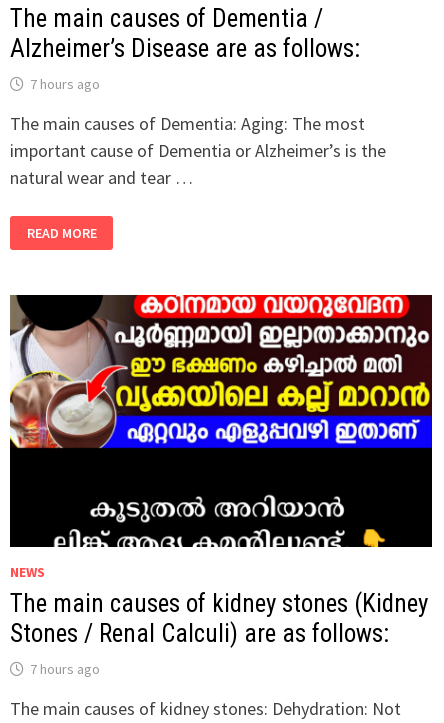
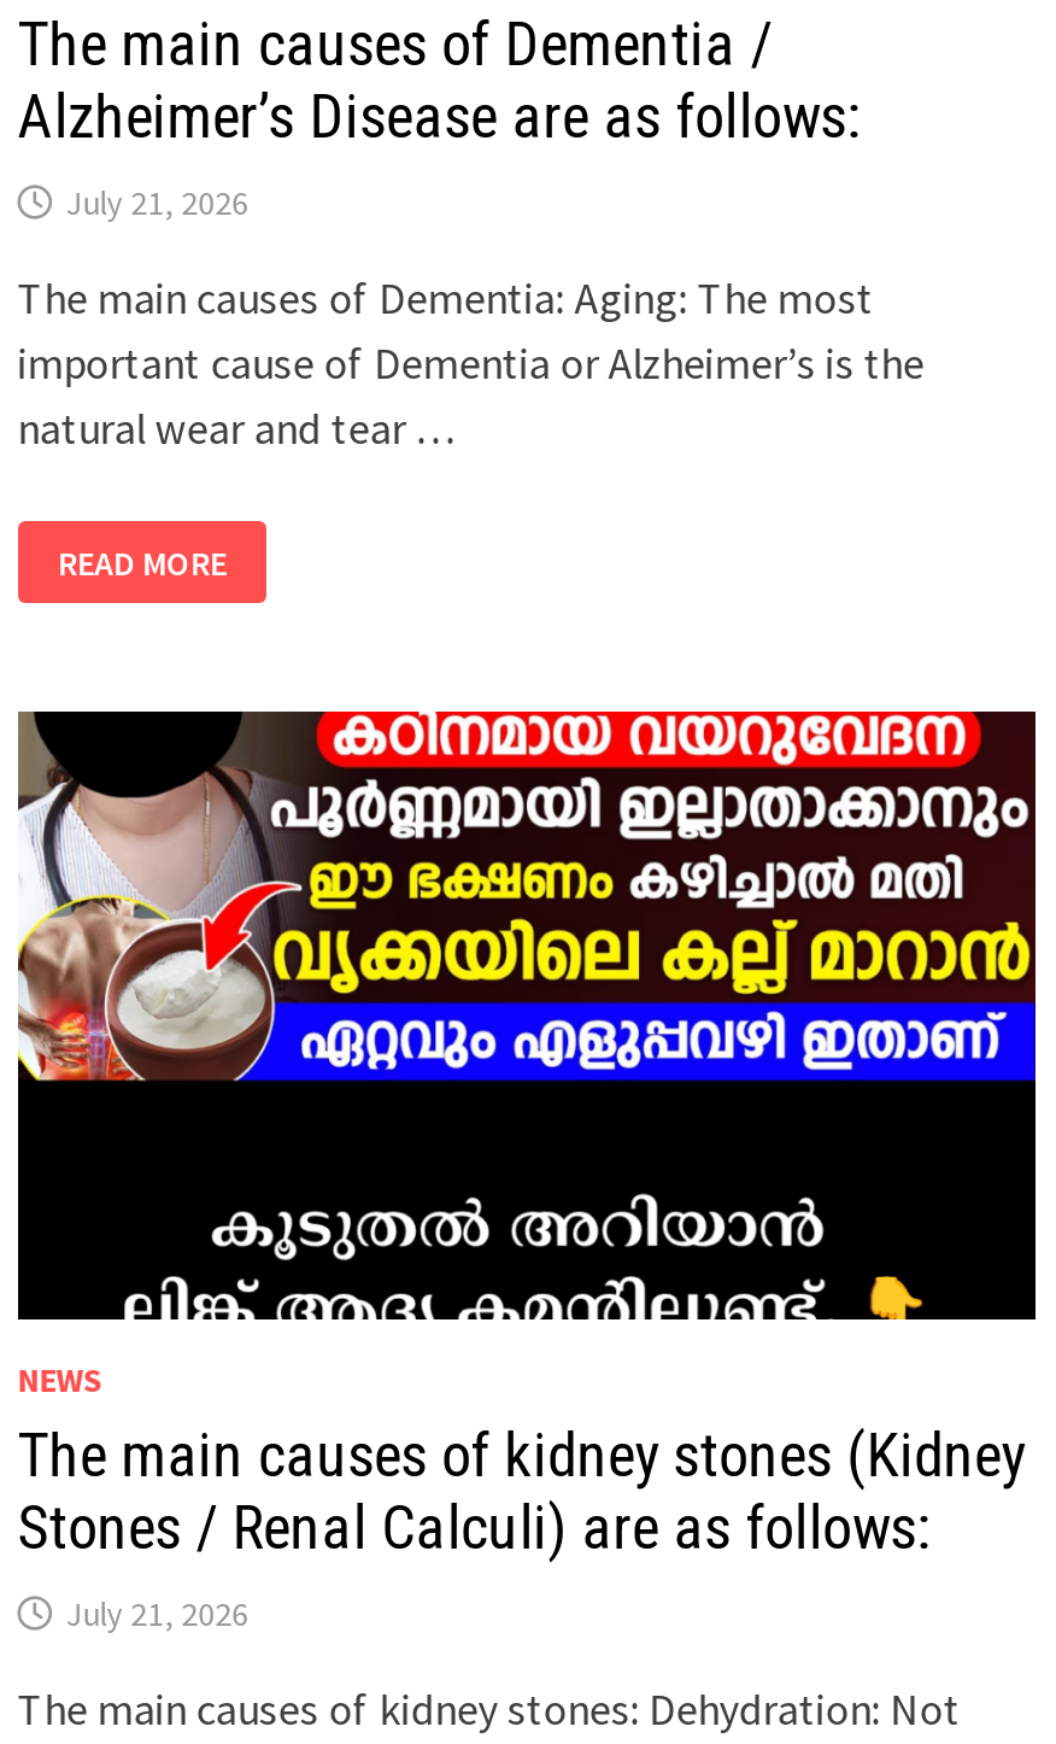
- 7 hours ago
+ July 21, 2026

- 7 hours ago
+ July 21, 2026
